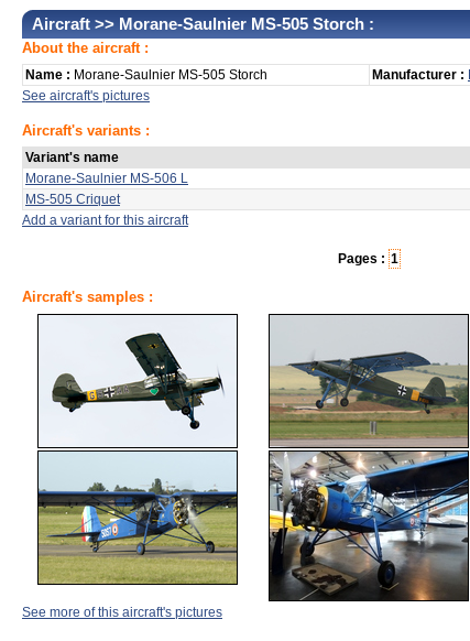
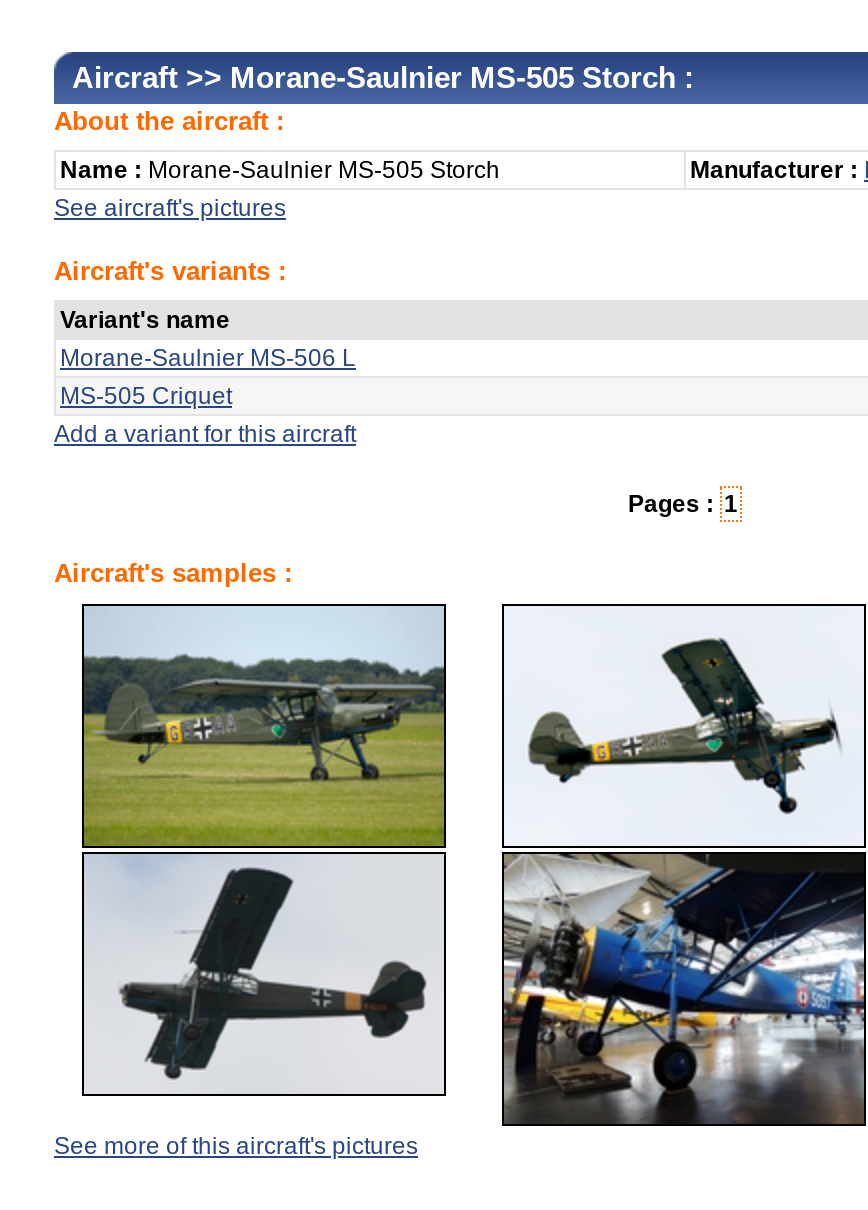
- [image]
+ [image]

- [image]
+ [image]
